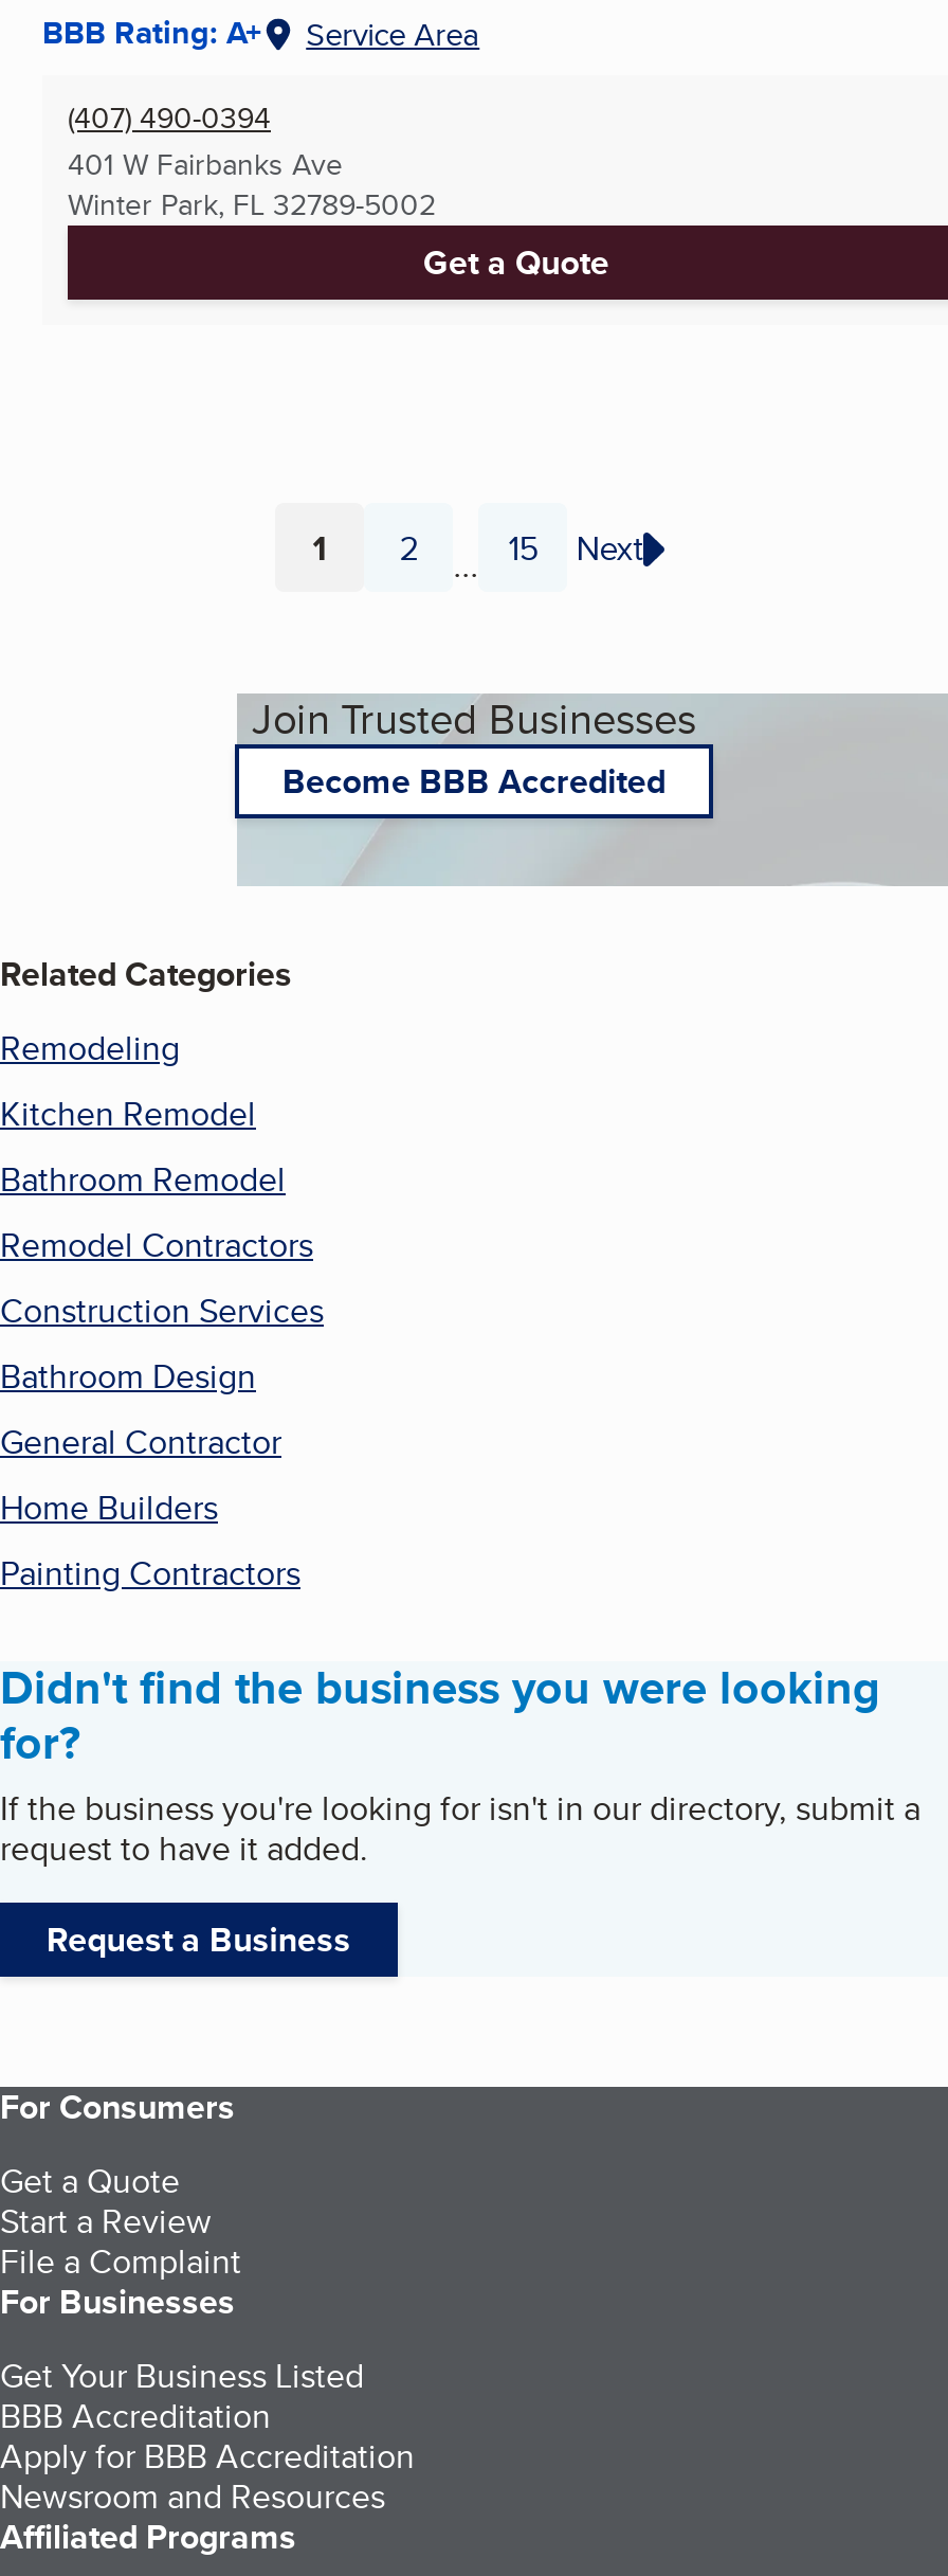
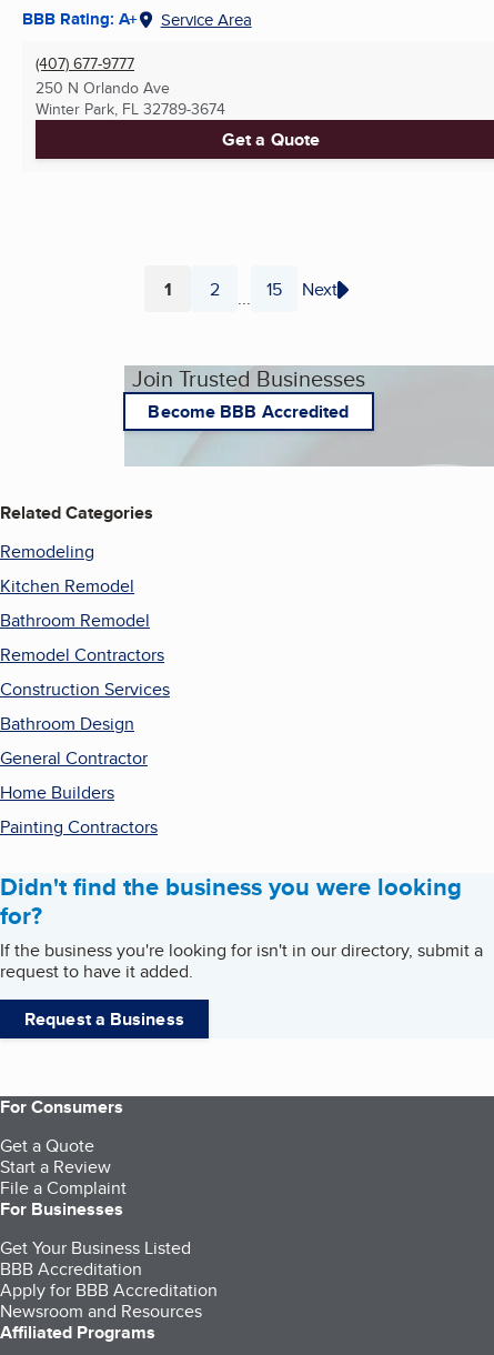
- (407) 490-0394
+ (407) 677-9777

- 401 W Fairbanks Ave
+ 250 N Orlando Ave

- Winter Park, FL 32789-5002
+ Winter Park, FL 32789-3674
